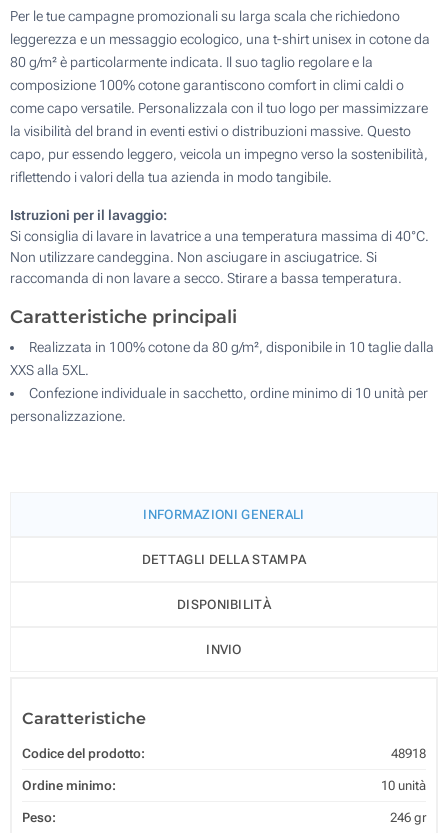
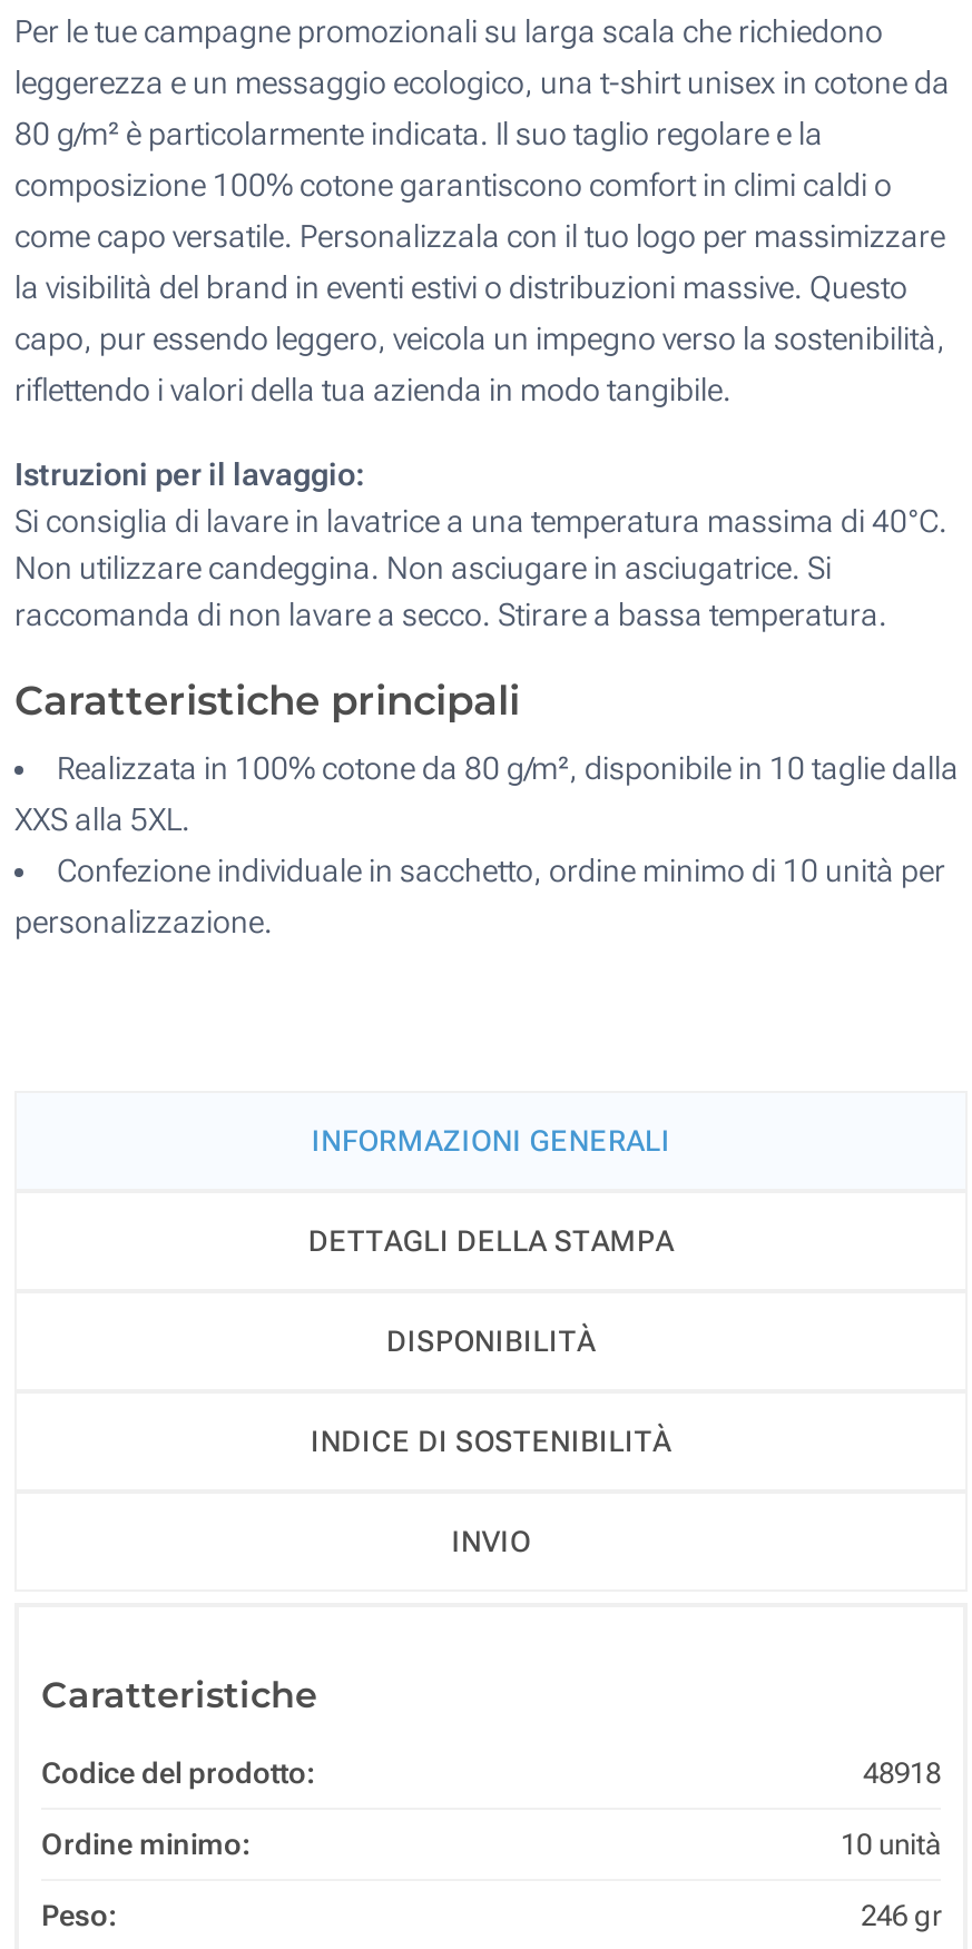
+ INDICE DI SOSTENIBILITÀ
